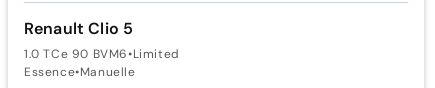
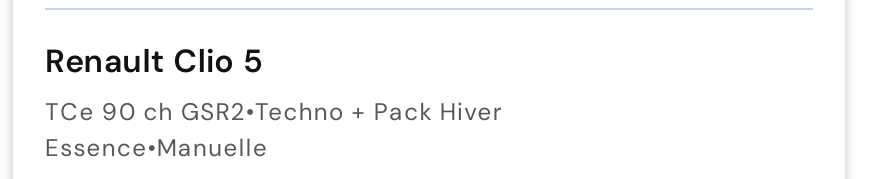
- 1.0 TCe 90 BVM6•Limited
+ TCe 90 ch GSR2•Techno + Pack Hiver
